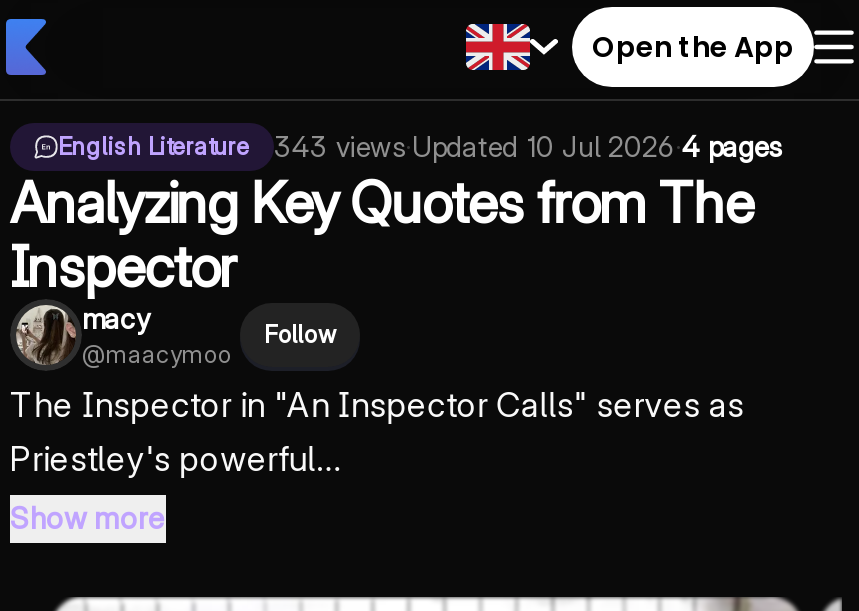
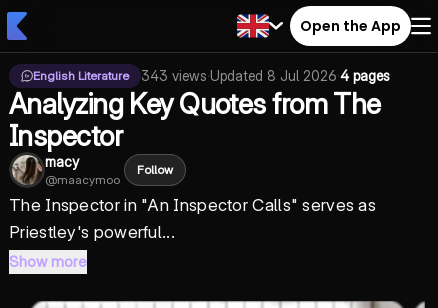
- 343 views · Updated 10 Jul 2026 · 4 pages
+ 343 views · Updated 8 Jul 2026 · 4 pages
